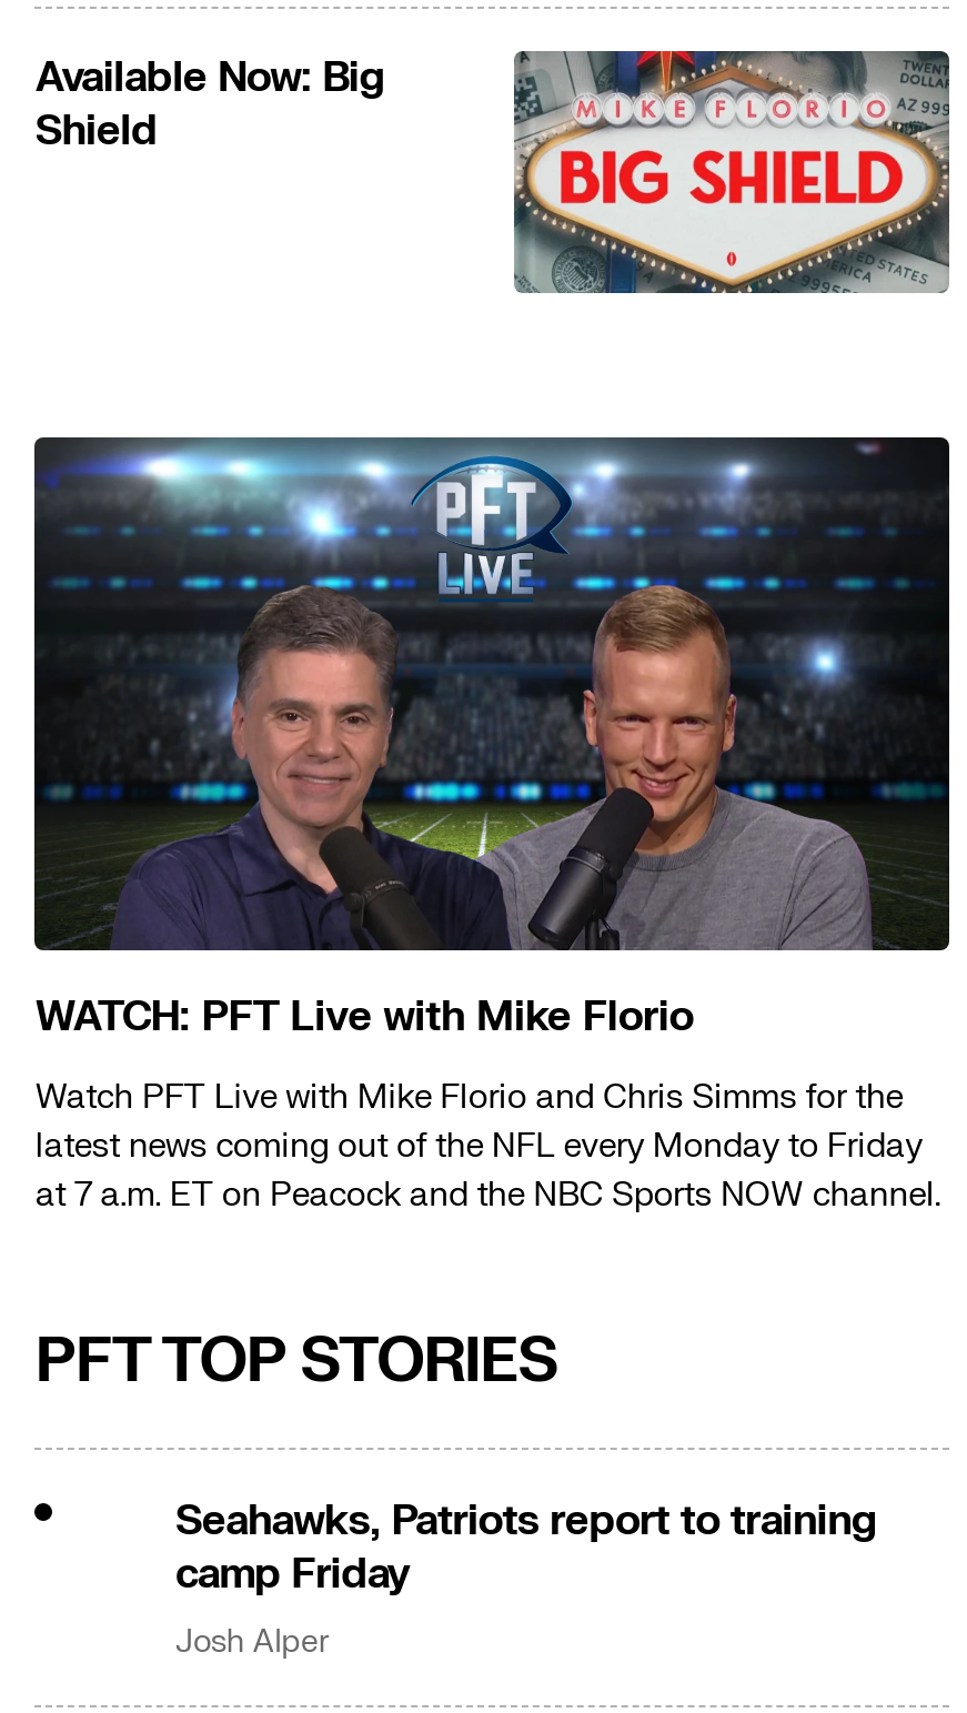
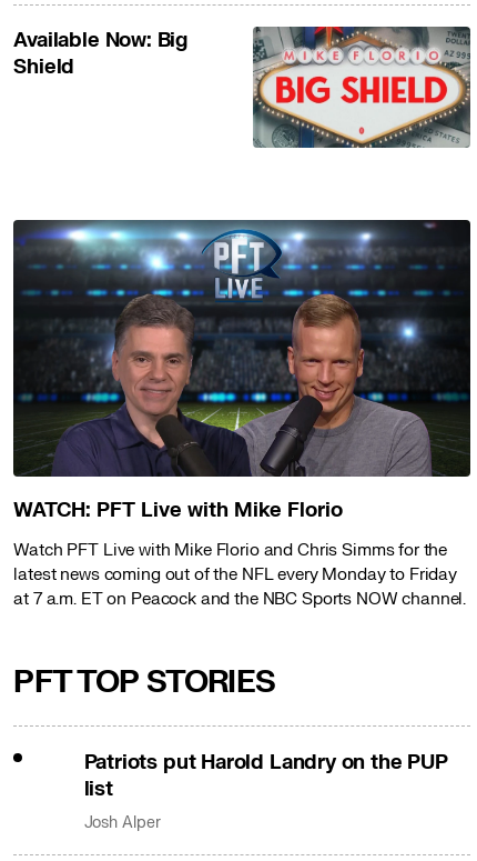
- Seahawks, Patriots report to training
- camp Friday
+ Patriots put Harold Landry on the PUP
+ list
